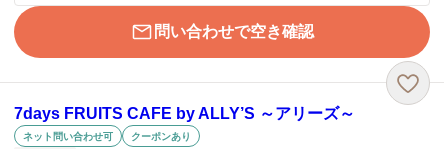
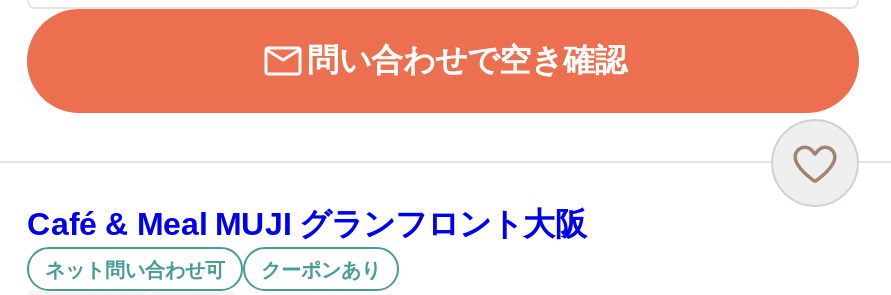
- 7days FRUITS CAFE by ALLY’S ～アリーズ～
+ Café & Meal MUJI グランフロント大阪
